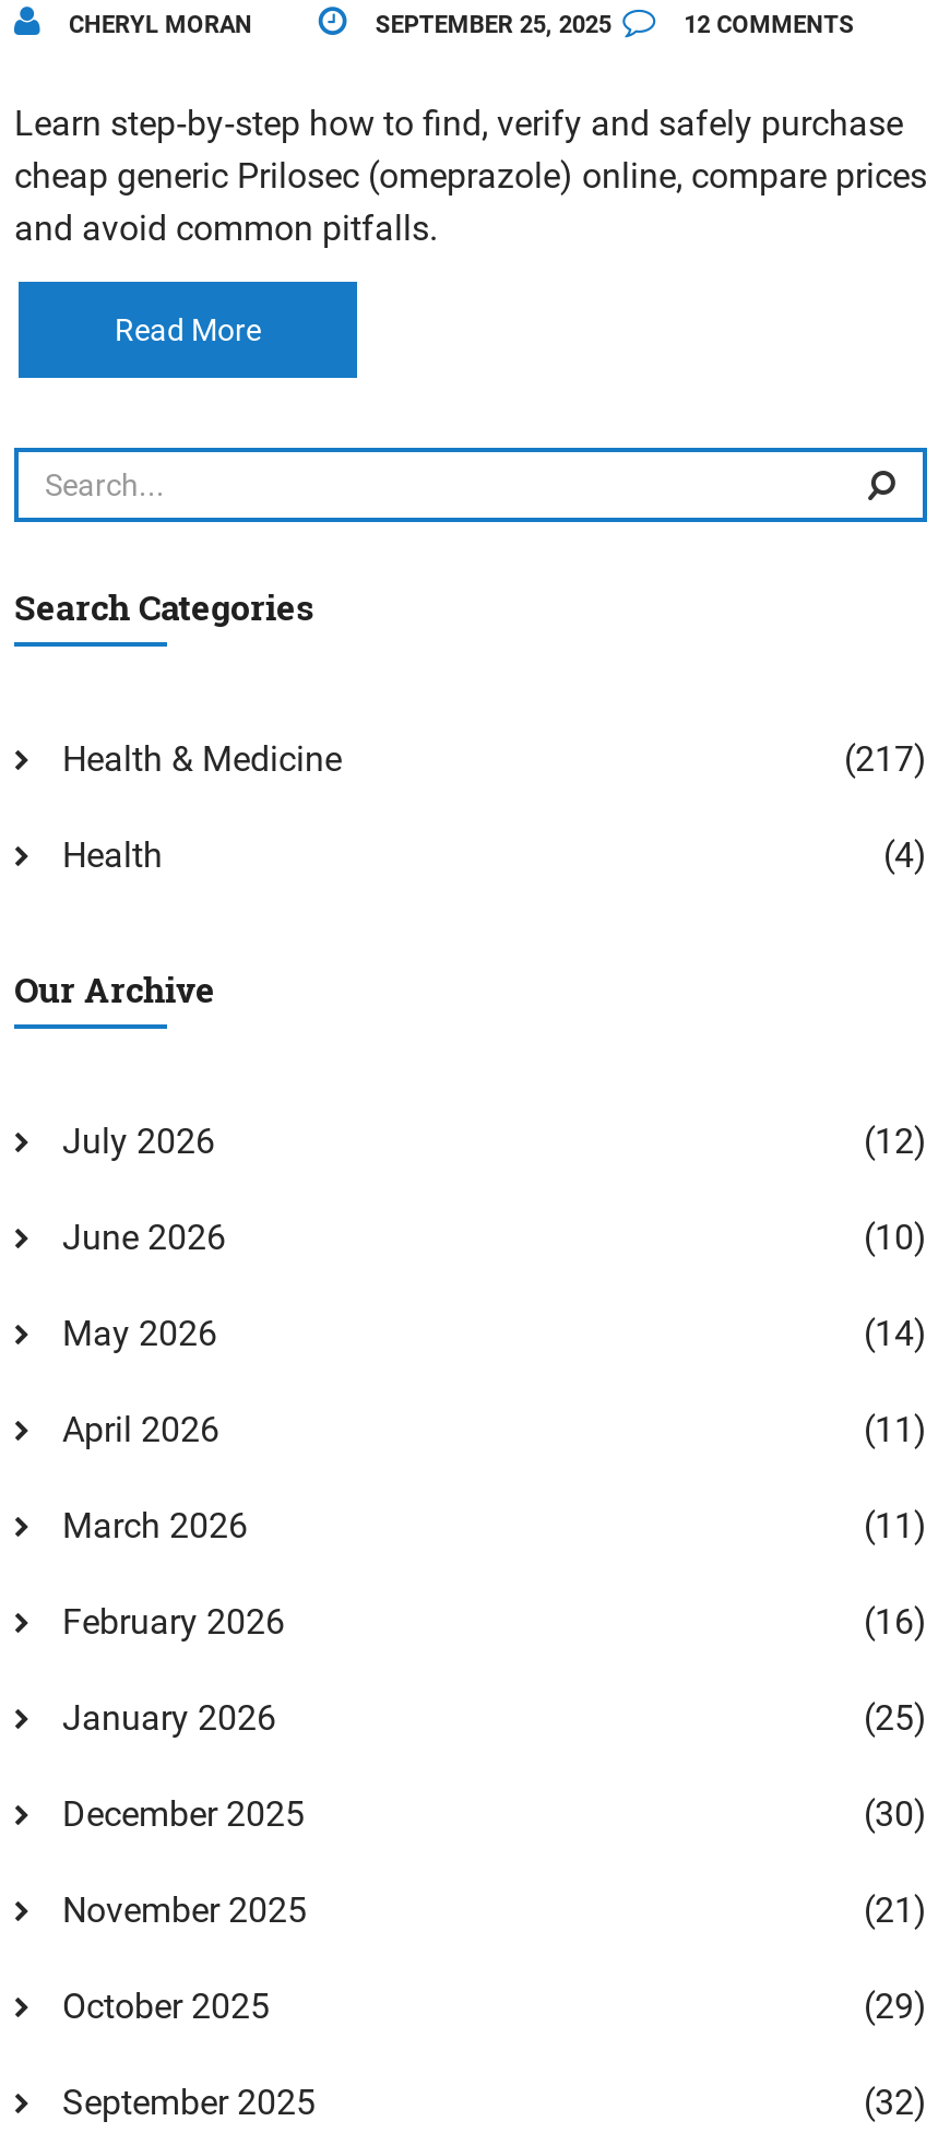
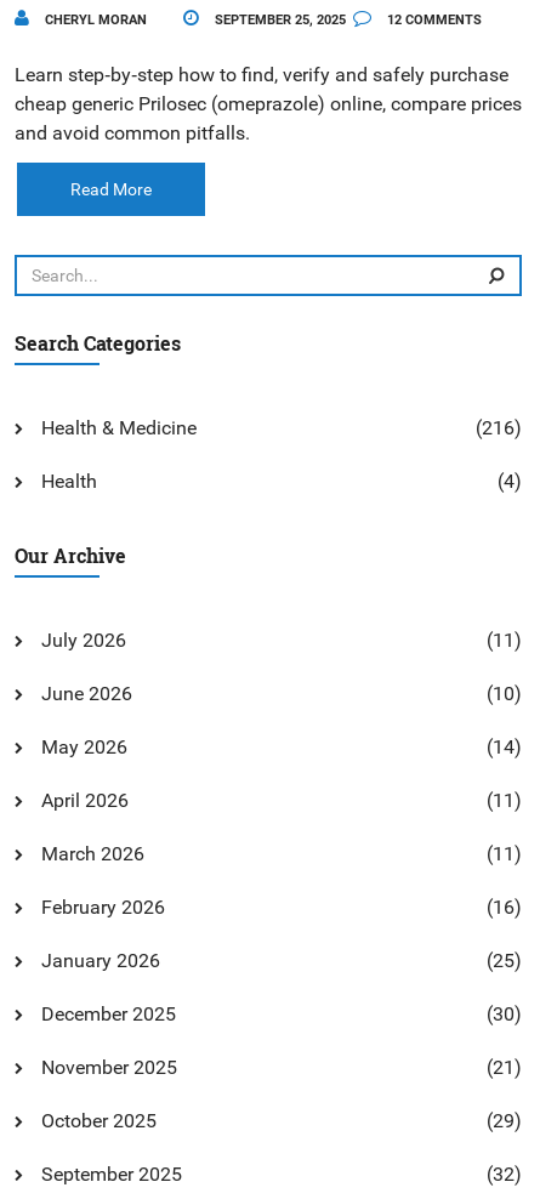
- (217)
+ (216)

- (12)
+ (11)
